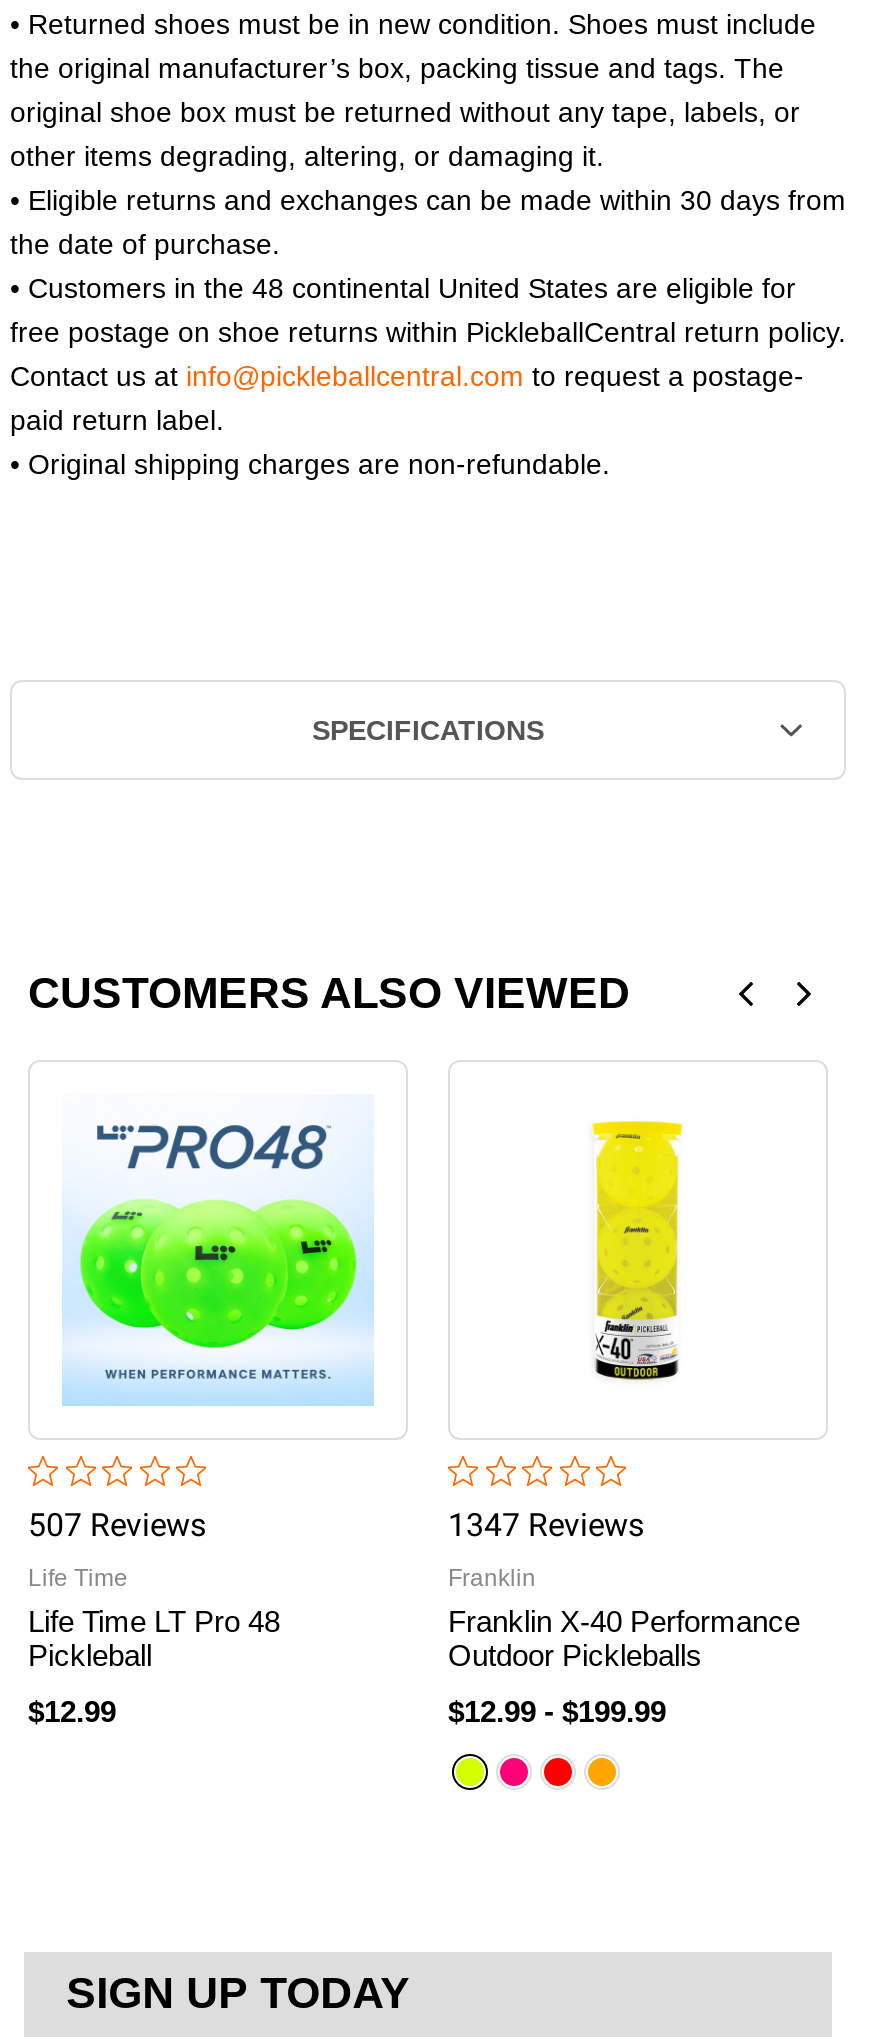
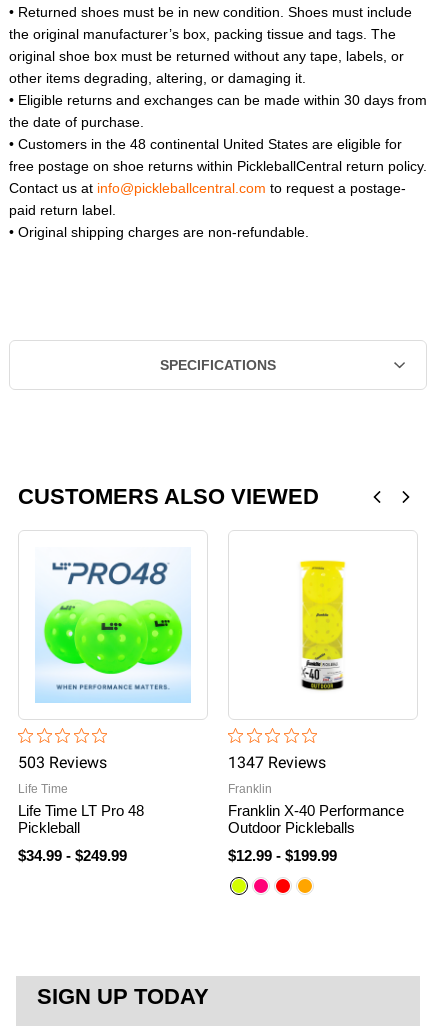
- 507 Reviews
+ 503 Reviews

- $12.99
+ $34.99 - $249.99
